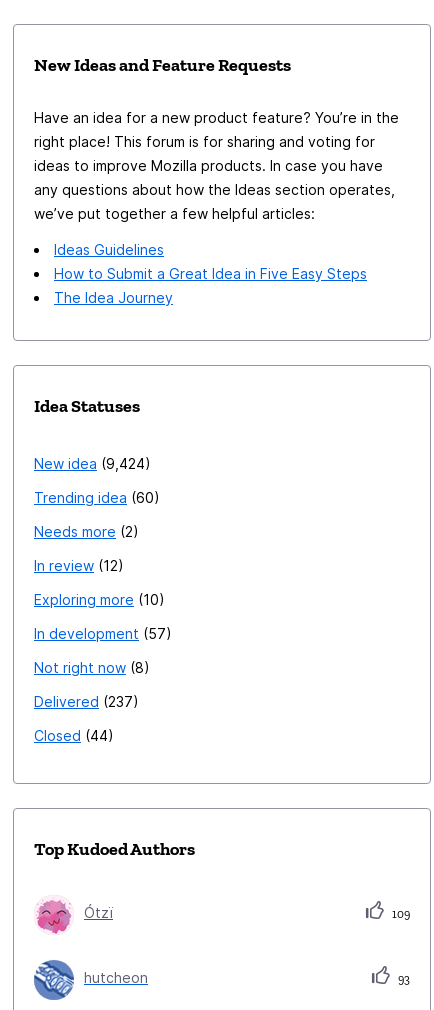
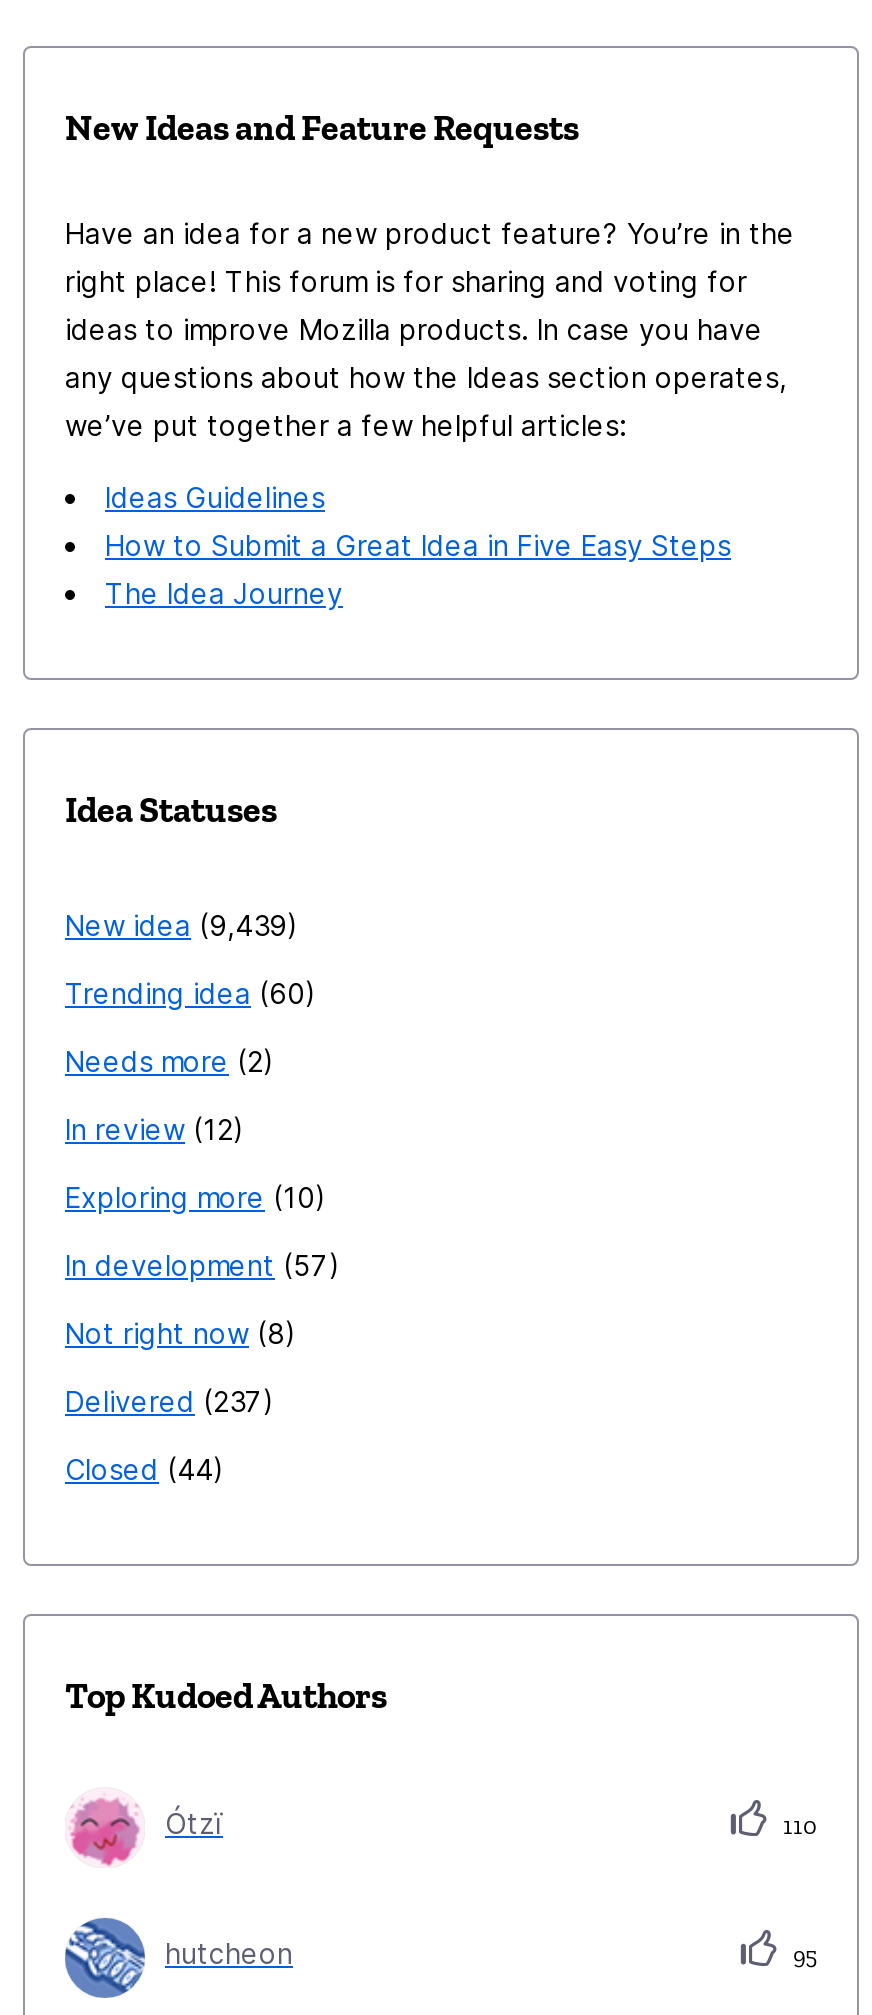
- New idea 9,424
+ New idea 9,439

- 109
+ 110

- 93
+ 95
